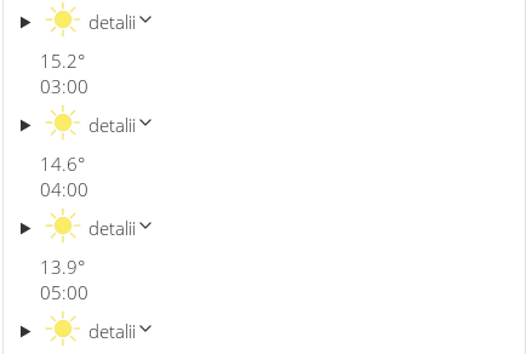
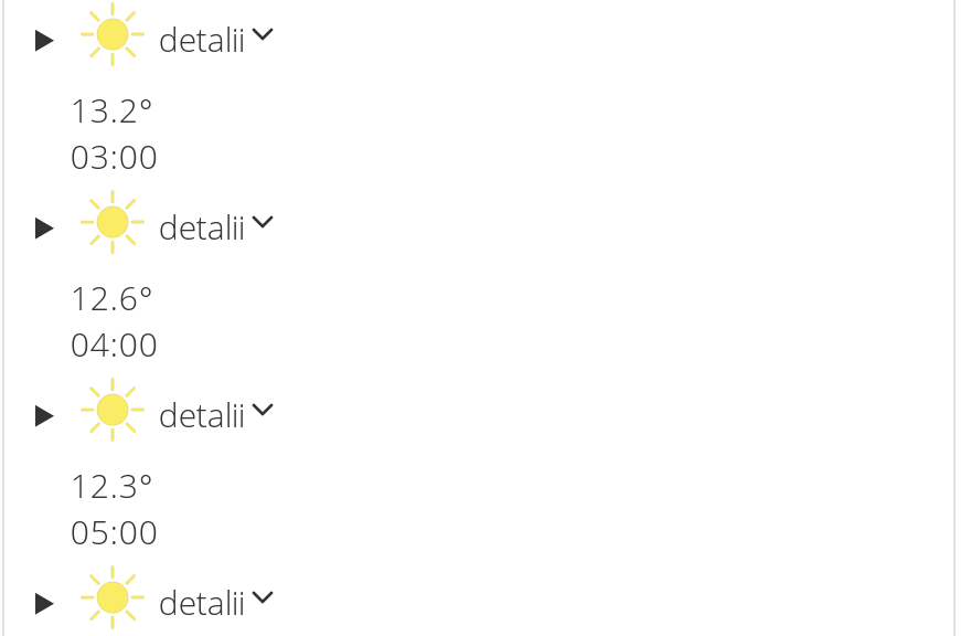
- 15.2°
+ 13.2°

- 14.6°
+ 12.6°

- 13.9°
+ 12.3°
